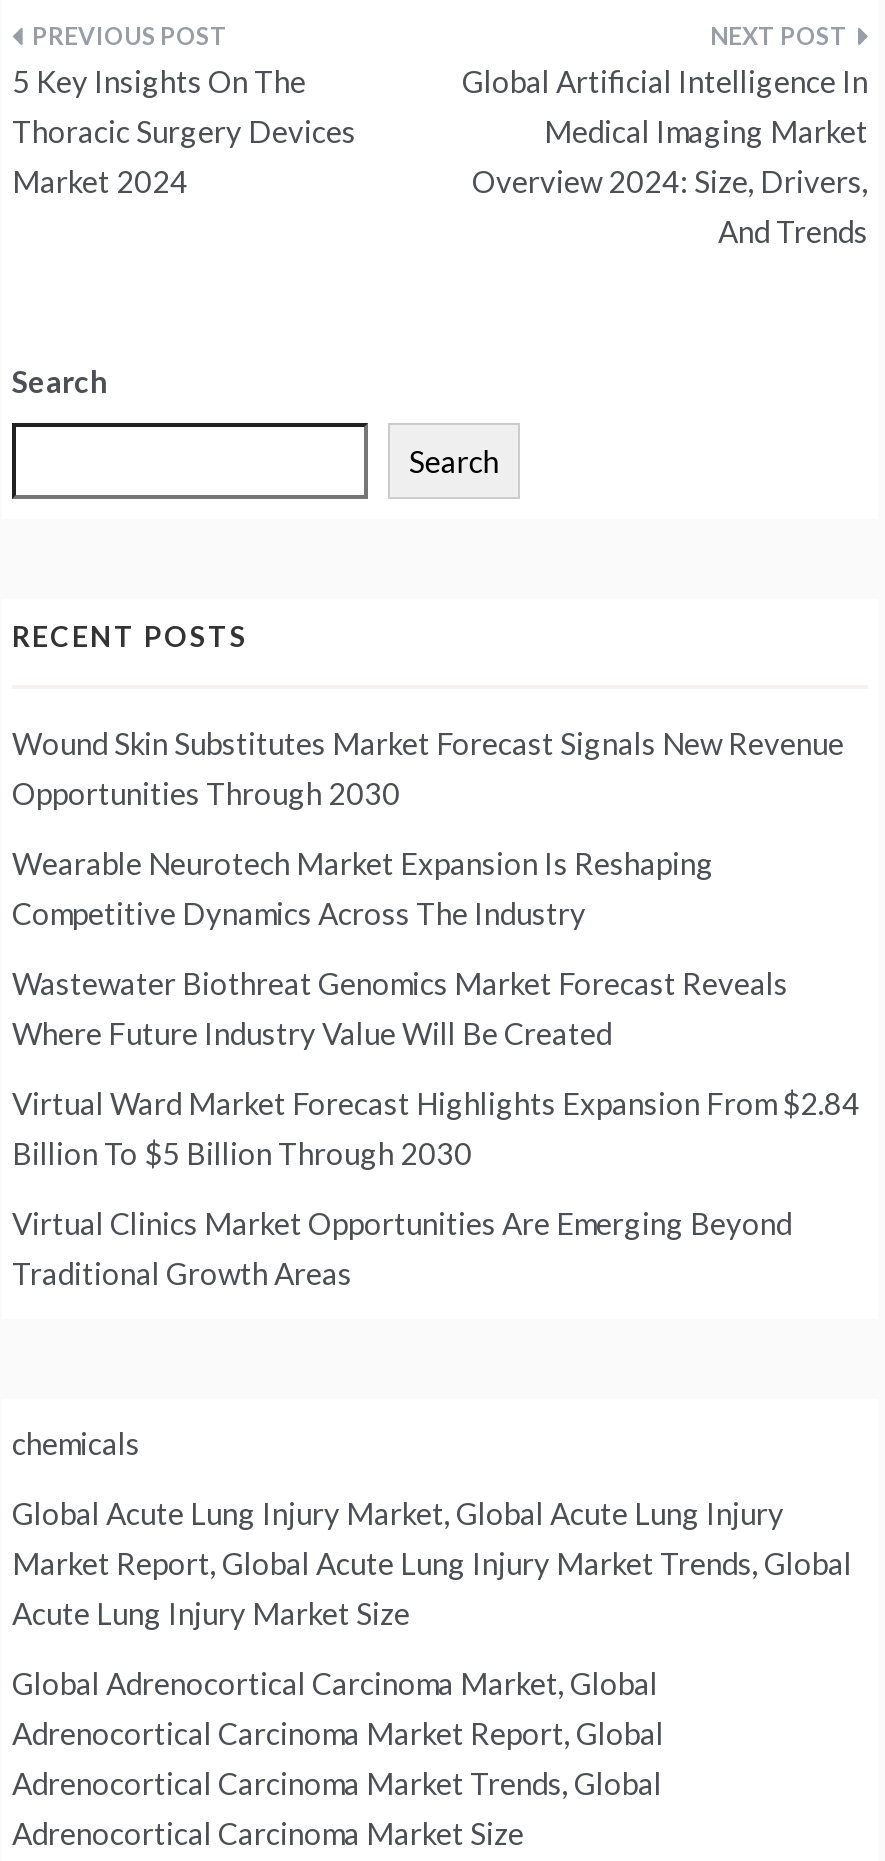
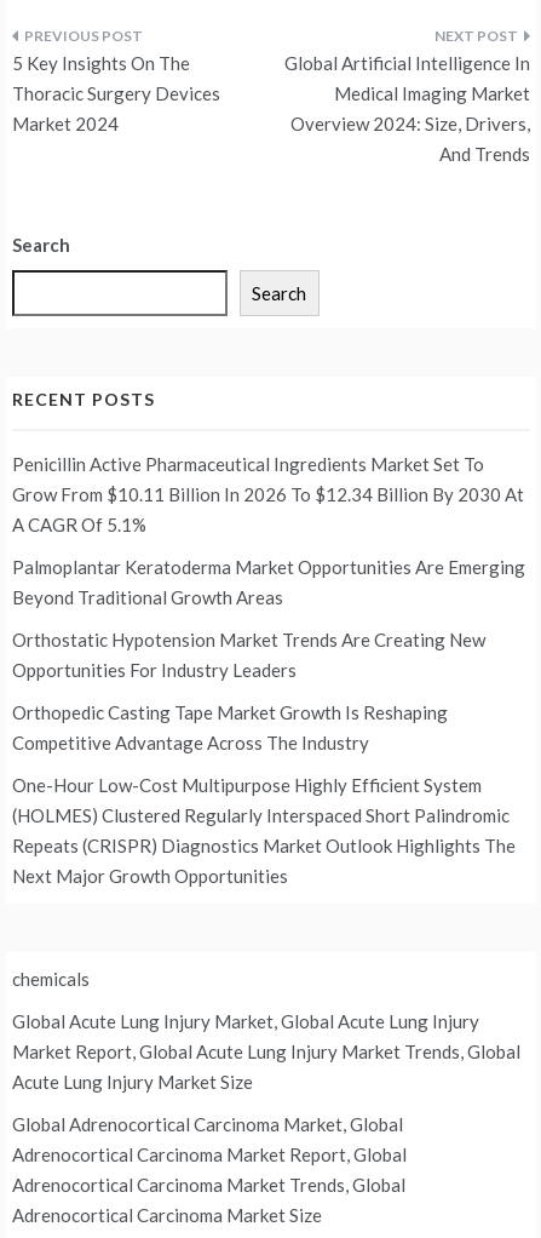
- Wound Skin Substitutes Market Forecast Signals New Revenue
- Opportunities Through 2030
+ Penicillin Active Pharmaceutical Ingredients Market Set To
+ Grow From $10.11 Billion In 2026 To $12.34 Billion By 2030 At
+ A CAGR Of 5.1%

- Wearable Neurotech Market Expansion Is Reshaping
- Competitive Dynamics Across The Industry
+ Palmoplantar Keratoderma Market Opportunities Are Emerging
+ Beyond Traditional Growth Areas

- Wastewater Biothreat Genomics Market Forecast Reveals
- Where Future Industry Value Will Be Created
+ Orthostatic Hypotension Market Trends Are Creating New
+ Opportunities For Industry Leaders

- Virtual Ward Market Forecast Highlights Expansion From $2.84
- Billion To $5 Billion Through 2030
+ Orthopedic Casting Tape Market Growth Is Reshaping
+ Competitive Advantage Across The Industry

- Virtual Clinics Market Opportunities Are Emerging Beyond
- Traditional Growth Areas
+ One-Hour Low-Cost Multipurpose Highly Efficient System
+ (HOLMES) Clustered Regularly Interspaced Short Palindromic
+ Repeats (CRISPR) Diagnostics Market Outlook Highlights The
+ Next Major Growth Opportunities
